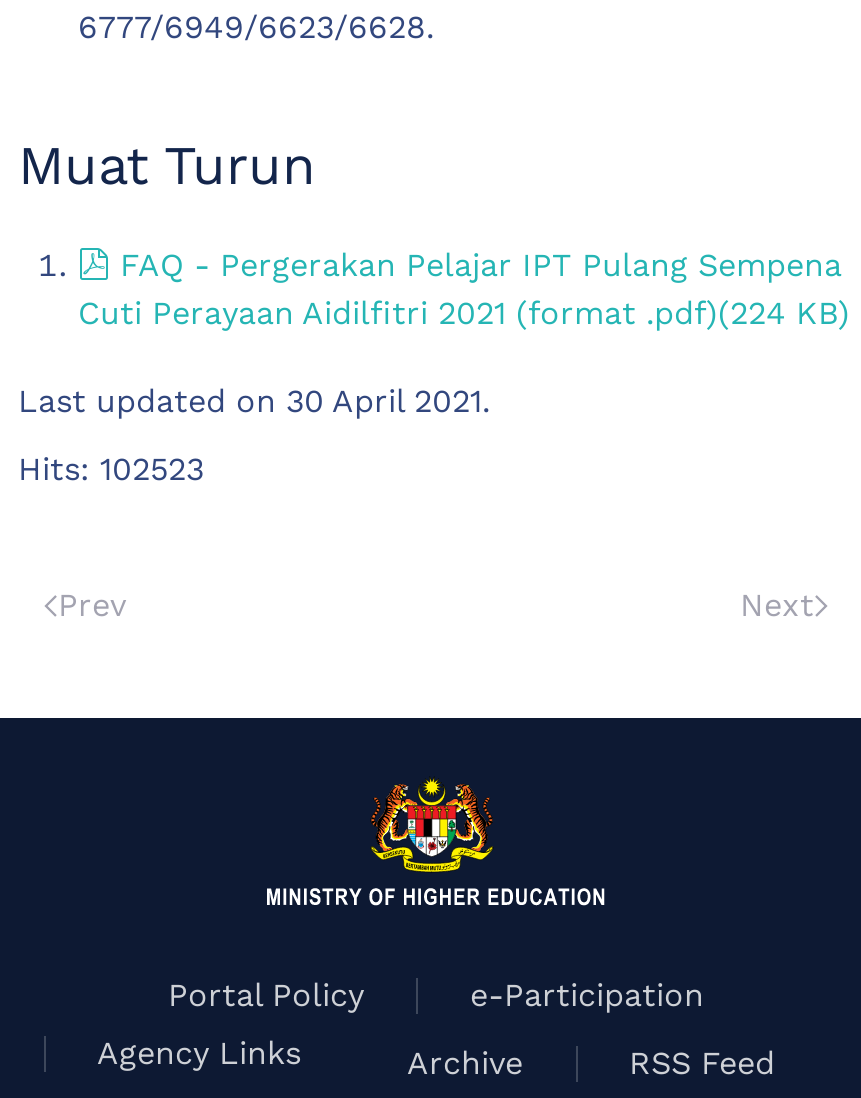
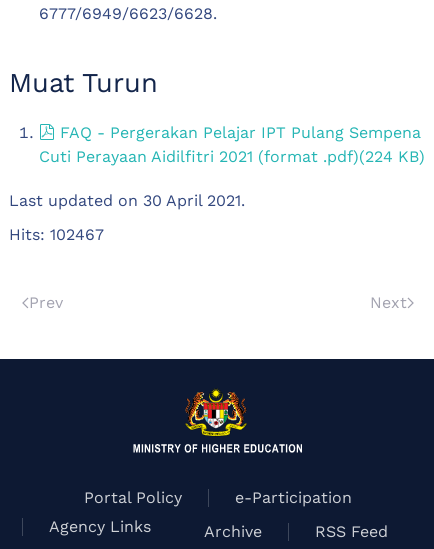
- Hits: 102523
+ Hits: 102467
